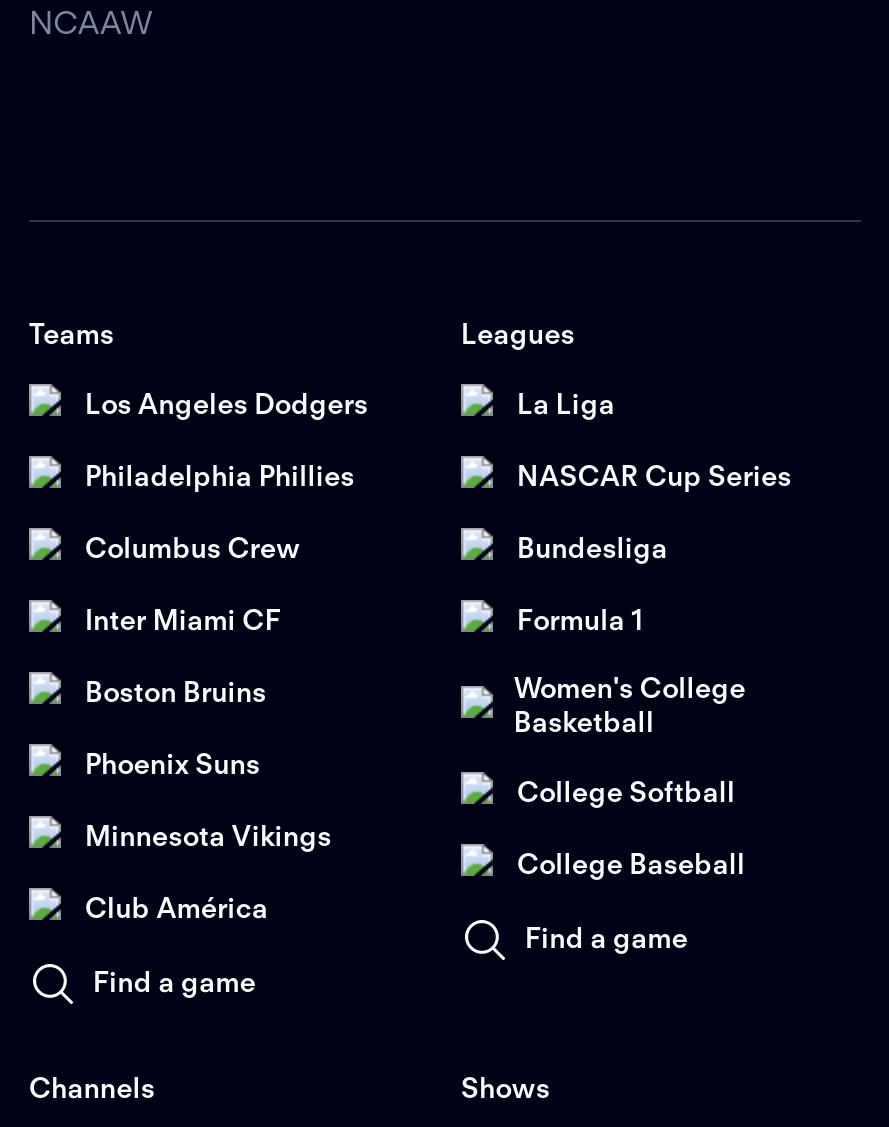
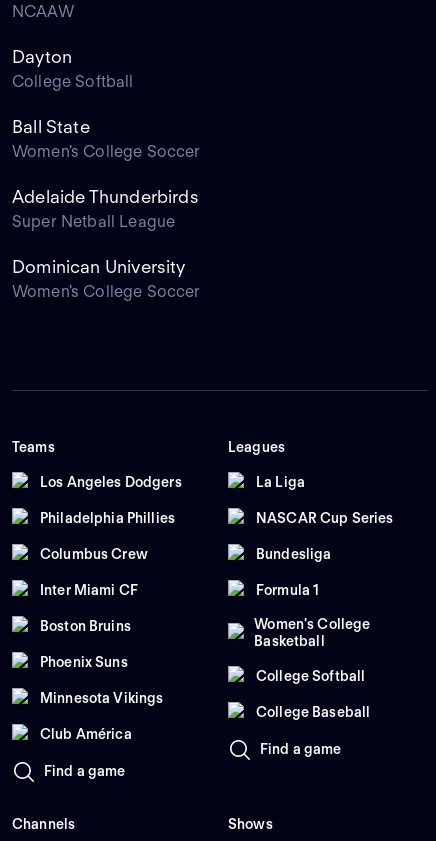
+ Dayton
+ College Softball
+ Ball State
+ Women's College Soccer
+ Adelaide Thunderbirds
+ Super Netball League
+ Dominican University
+ Women's College Soccer
